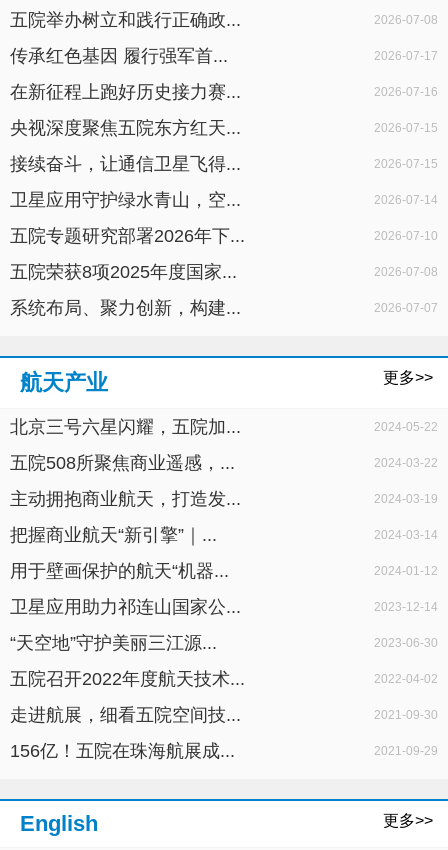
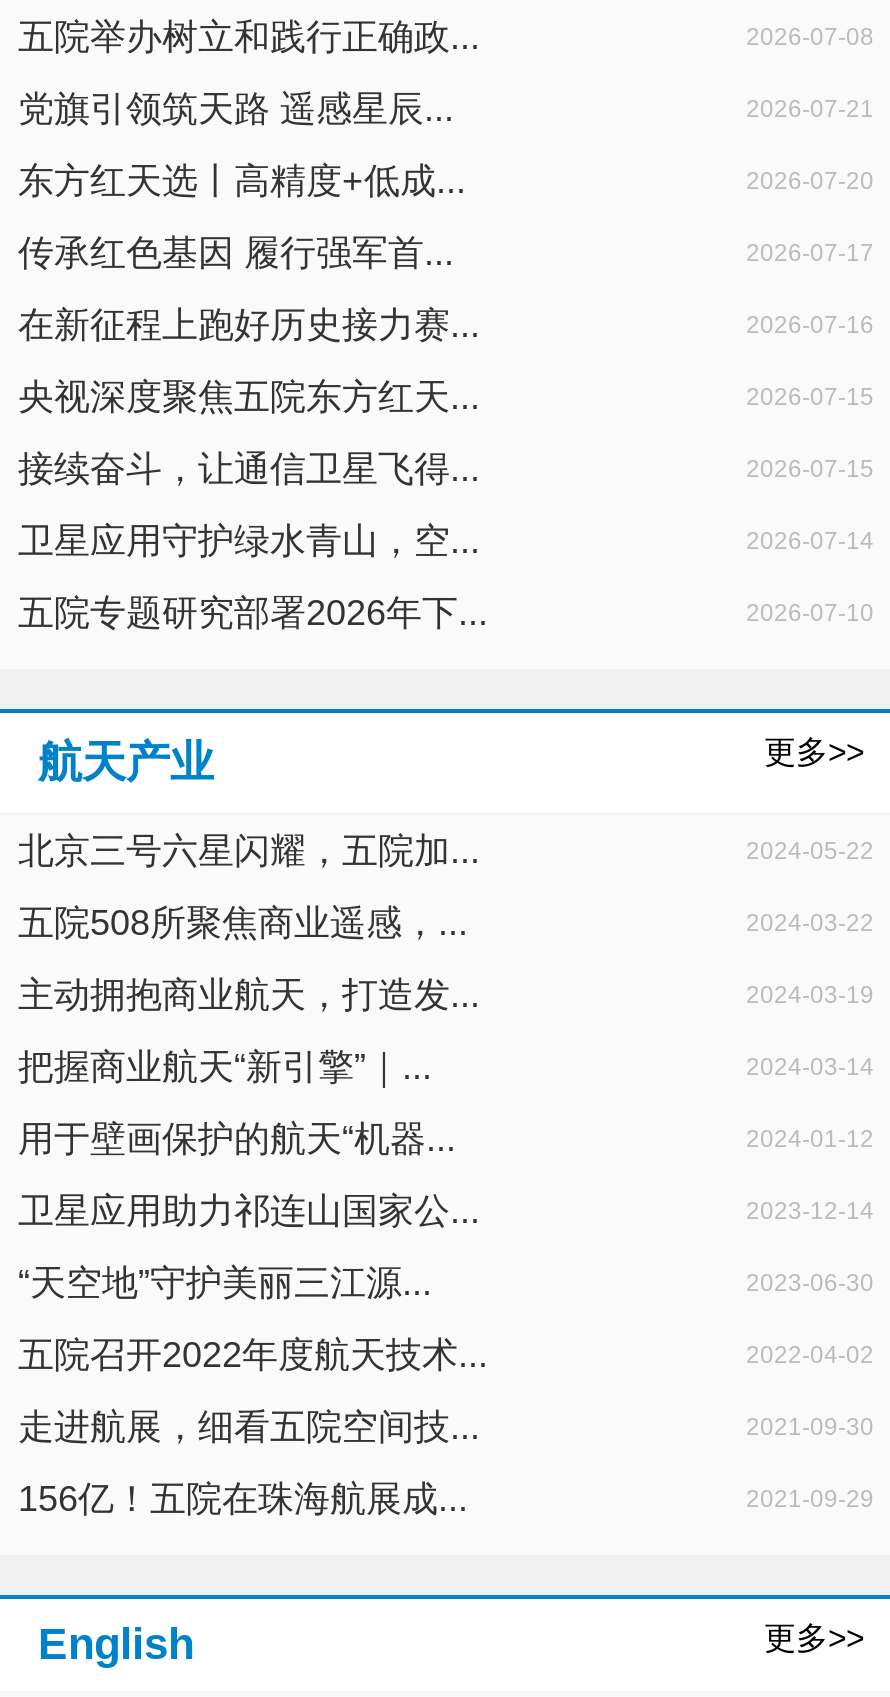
+ 党旗引领筑天路 遥感星辰...
+ 2026-07-21
+ 东方红天选丨高精度+低成...
+ 2026-07-20

moved down: 传承红色基因 履行强军首... | 2026-07-17 | 在新征程上跑好历史接力赛... | ... | 五院专题研究部署2026年下... | 2026-07-10

- 五院荣获8项2025年度国家...
- 2026-07-08
- 系统布局、聚力创新，构建...
- 2026-07-07
